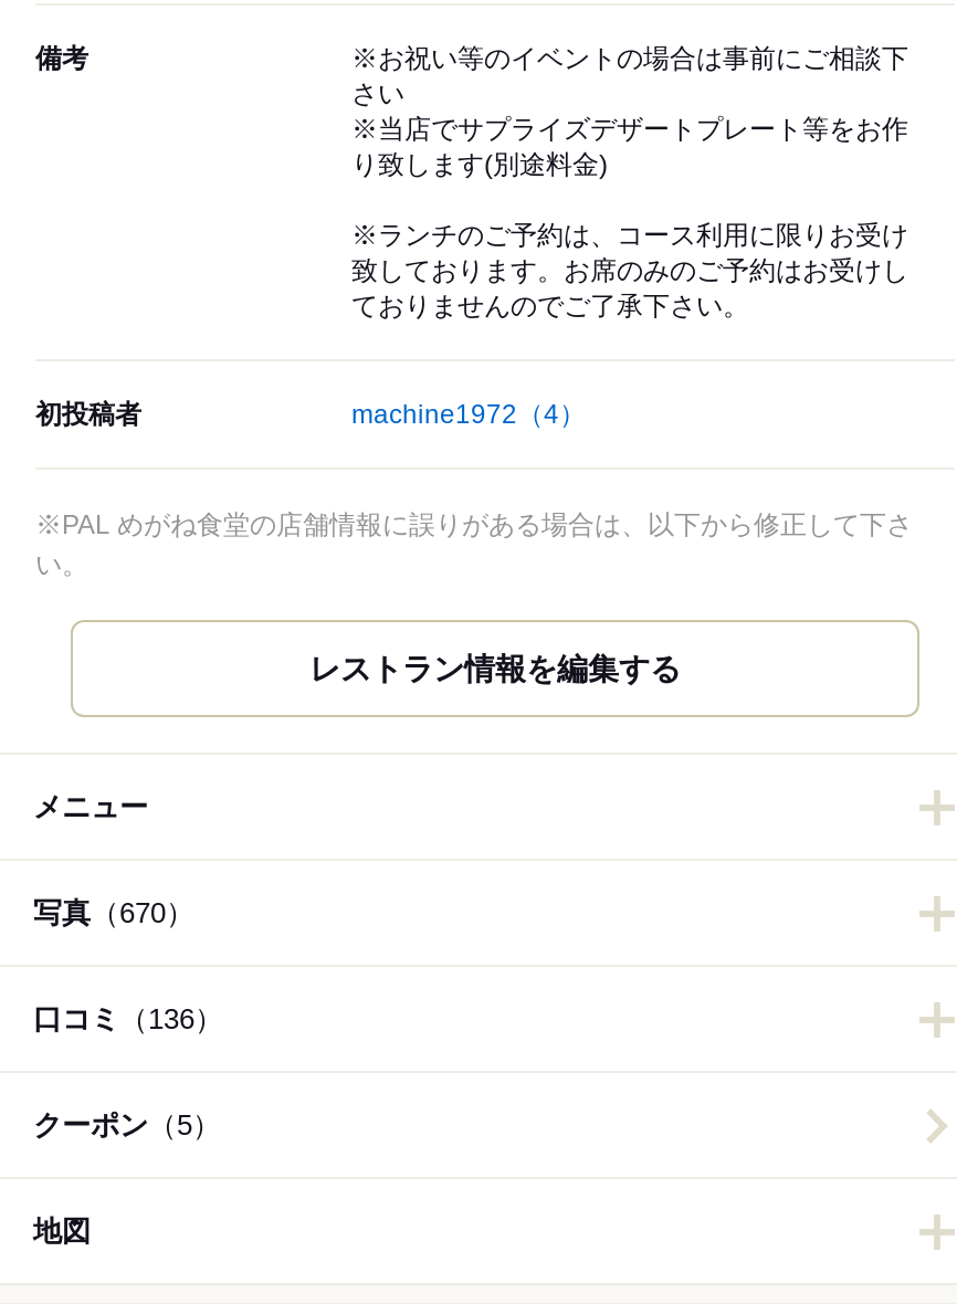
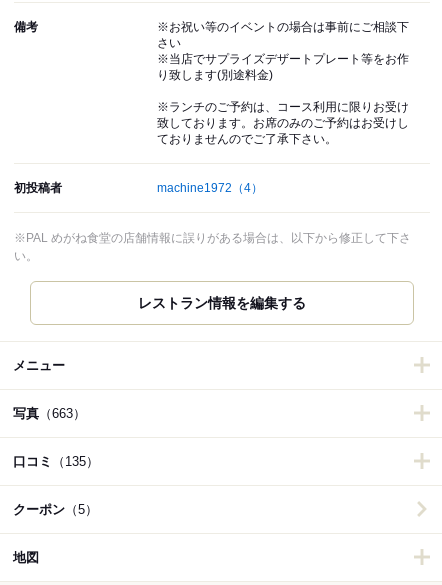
- 写真（670）
+ 写真（663）

- 口コミ（136）
+ 口コミ（135）
